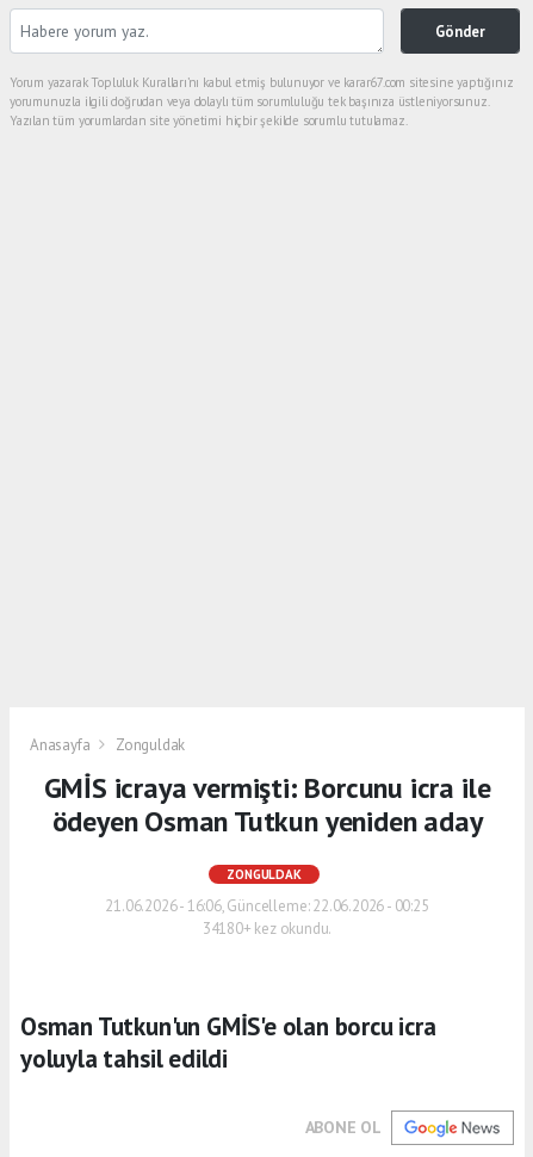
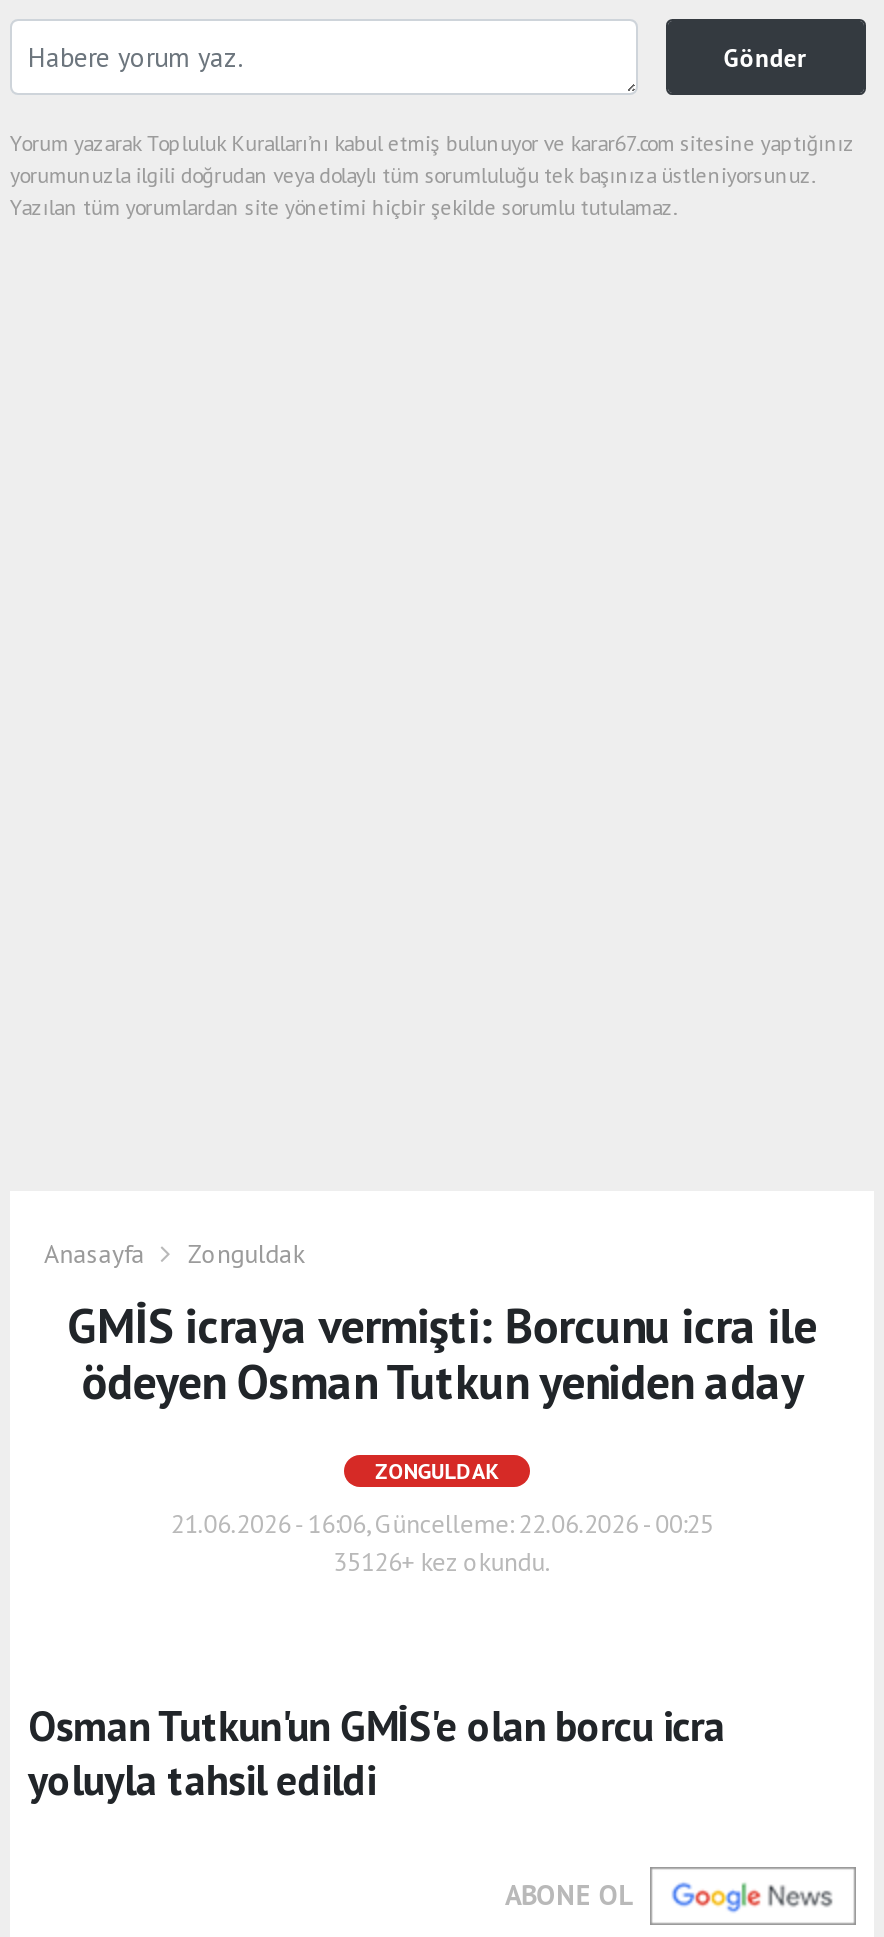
- 34180+ kez okundu.
+ 35126+ kez okundu.
